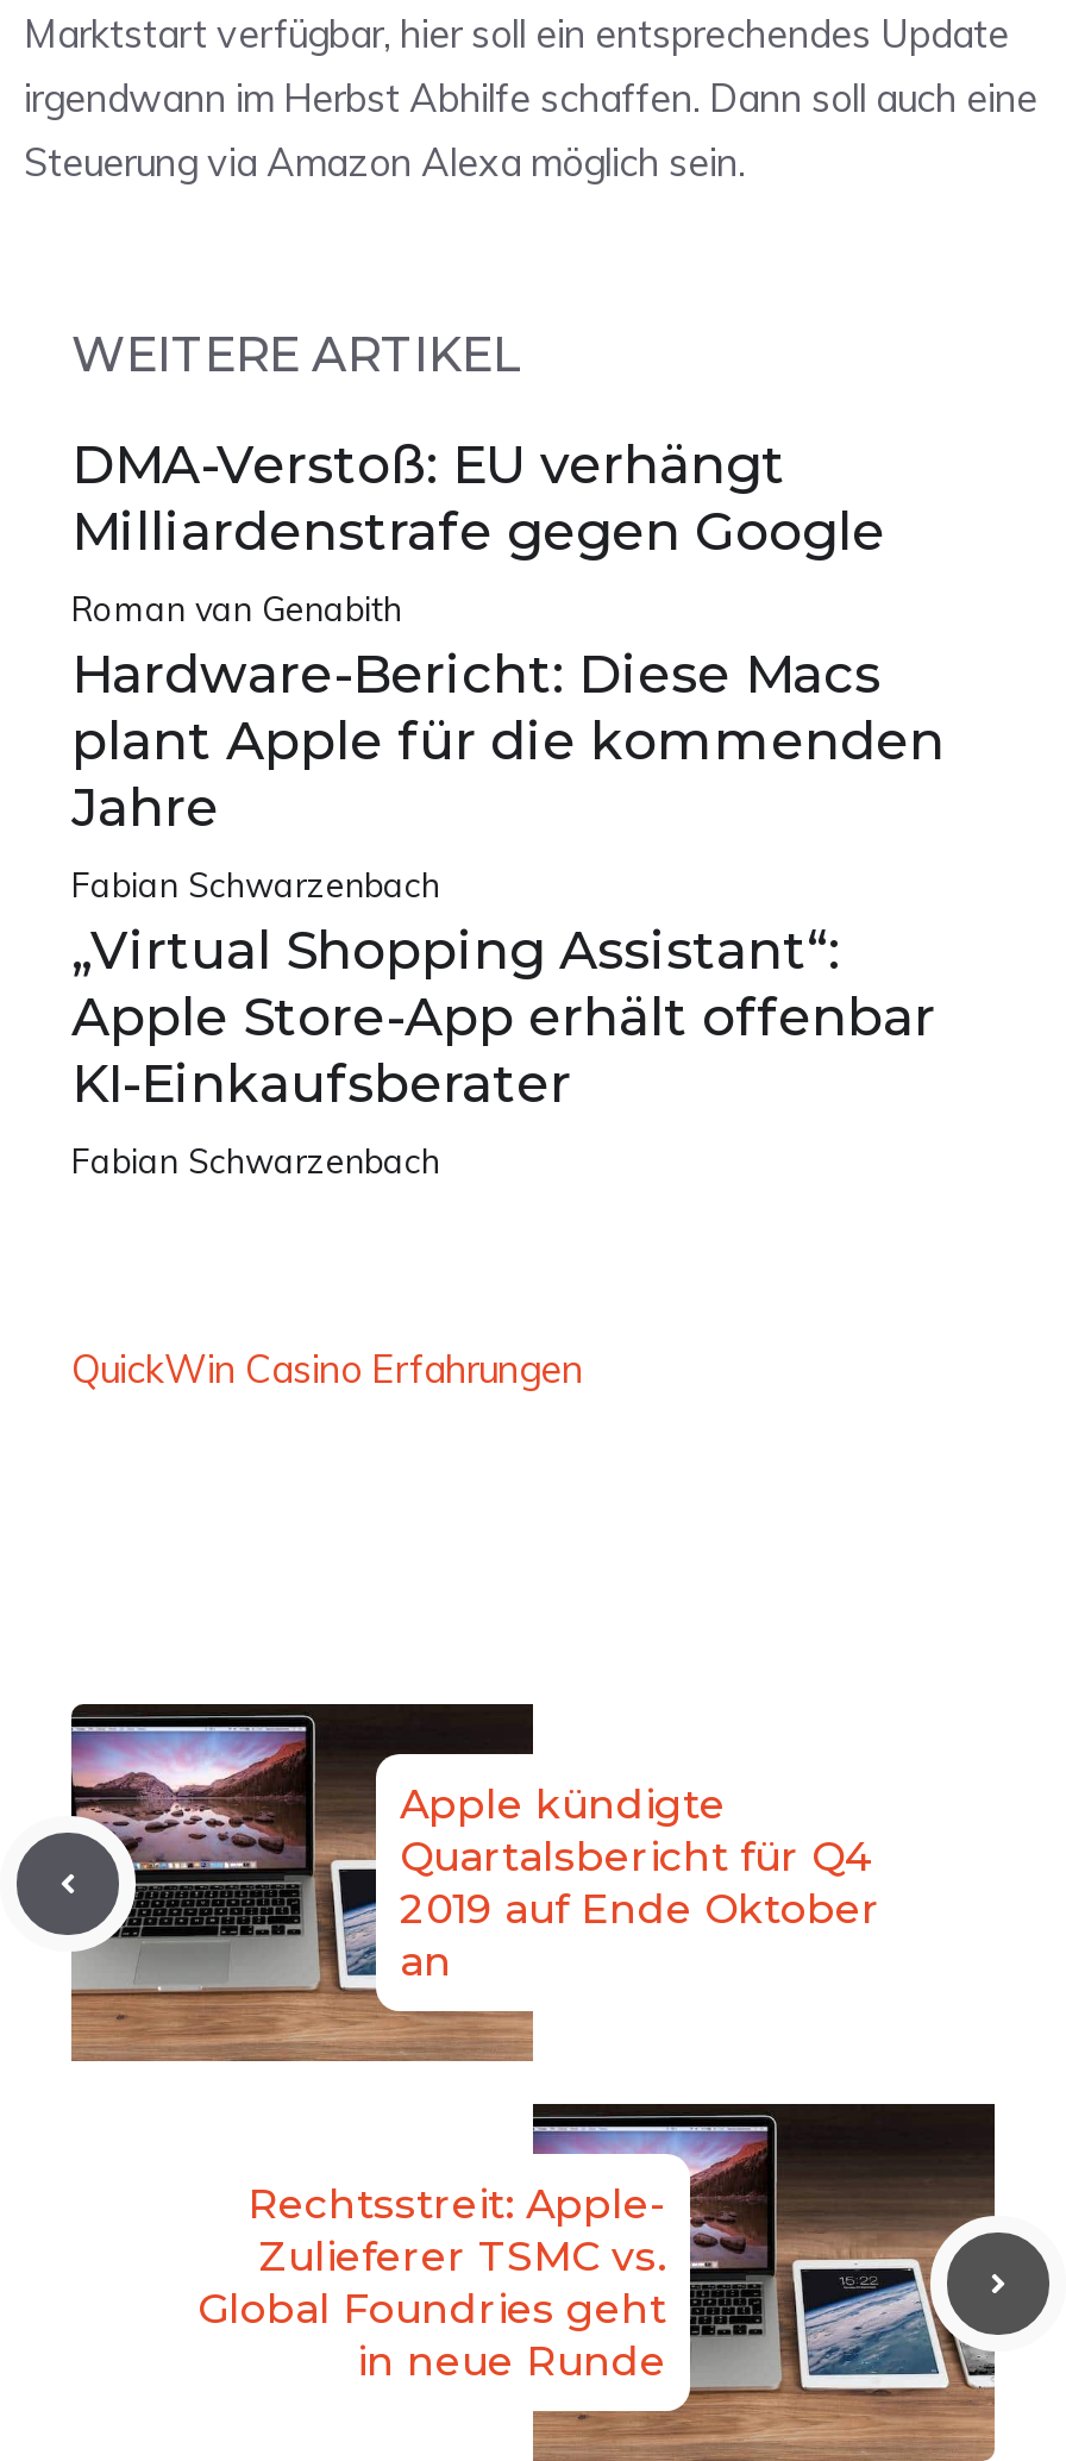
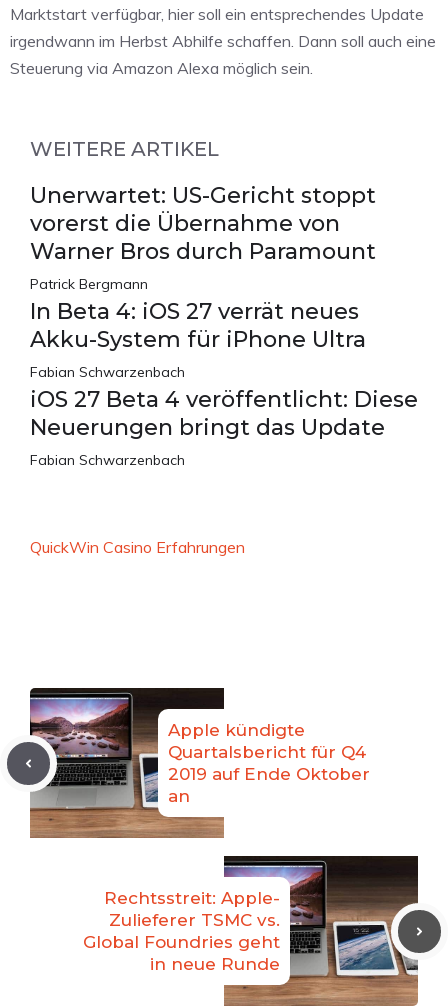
- DMA-Verstoß: EU verhängt
- Milliardenstrafe gegen Google
- Roman van Genabith
- Hardware-Bericht: Diese Macs
- plant Apple für die kommenden
- Jahre
+ Unerwartet: US-Gericht stoppt
+ vorerst die Übernahme von
+ Warner Bros durch Paramount
+ Patrick Bergmann
+ In Beta 4: iOS 27 verrät neues
+ Akku-System für iPhone Ultra

- „Virtual Shopping Assistant“:
- Apple Store-App erhält offenbar
- KI-Einkaufsberater
+ iOS 27 Beta 4 veröffentlicht: Diese
+ Neuerungen bringt das Update
